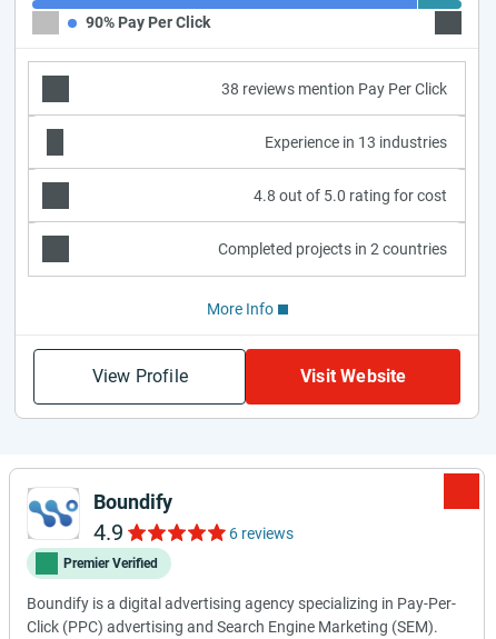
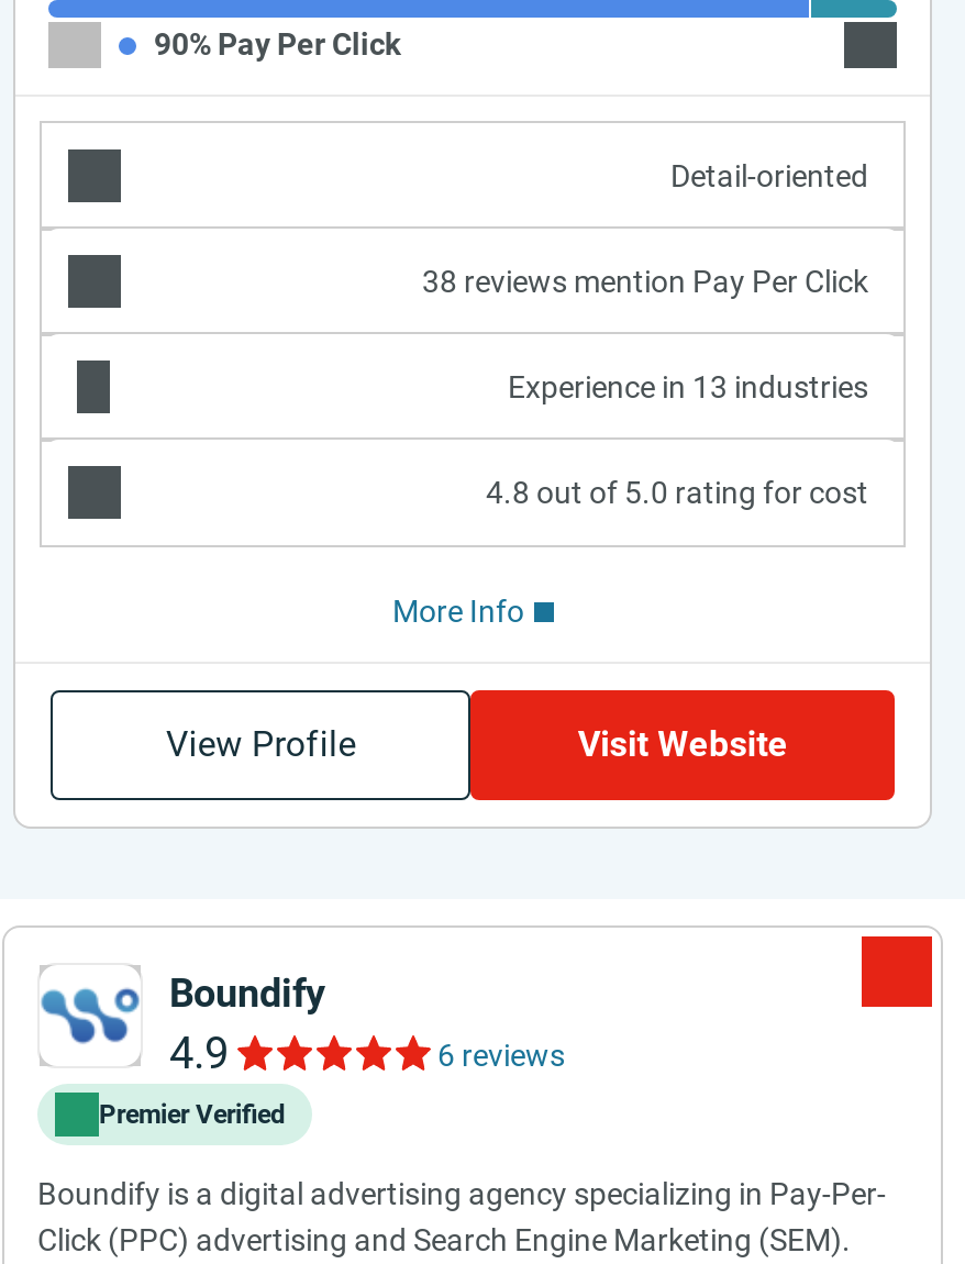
+ Detail-oriented

moved down: 38 reviews mention Pay Per Click | Experience in 13 industries | 4.8 out of 5.0 rating for cost

- Completed projects in 2 countries
